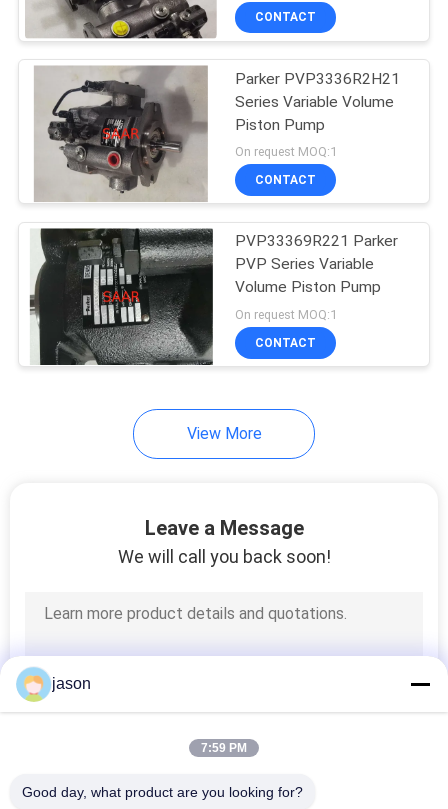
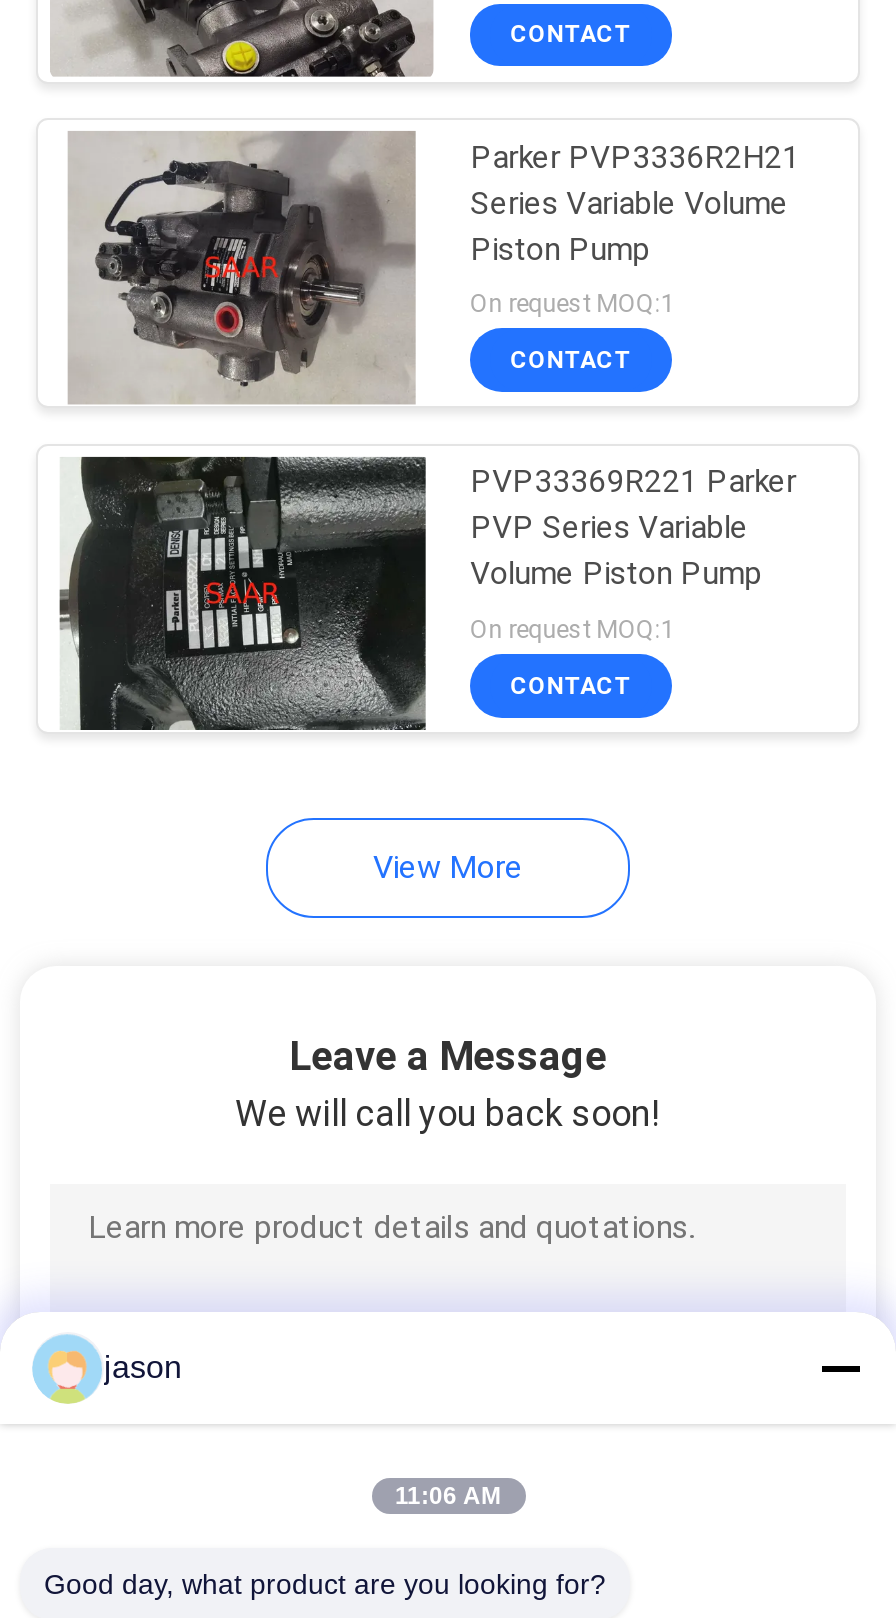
- 7:59 PM
+ 11:06 AM
